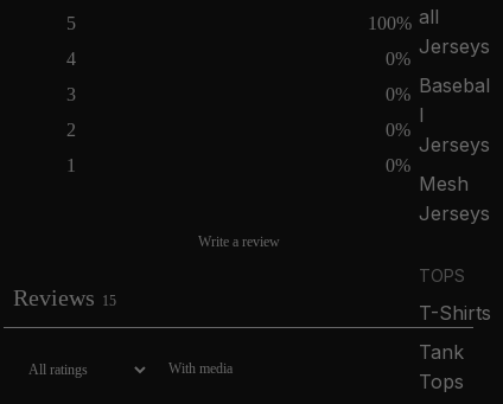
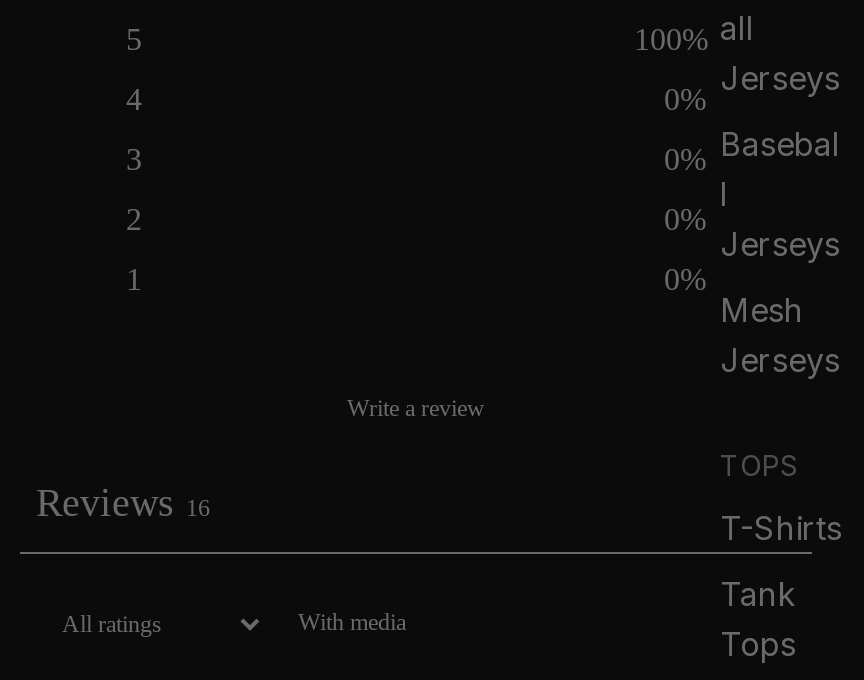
- Reviews 15
+ Reviews 16
